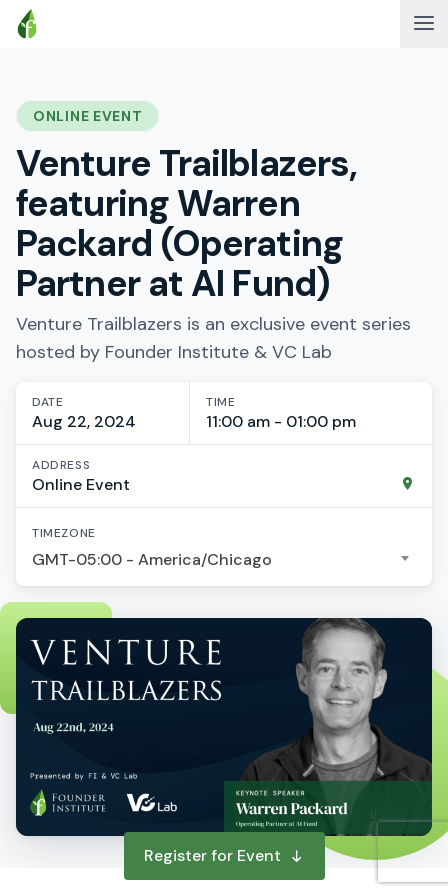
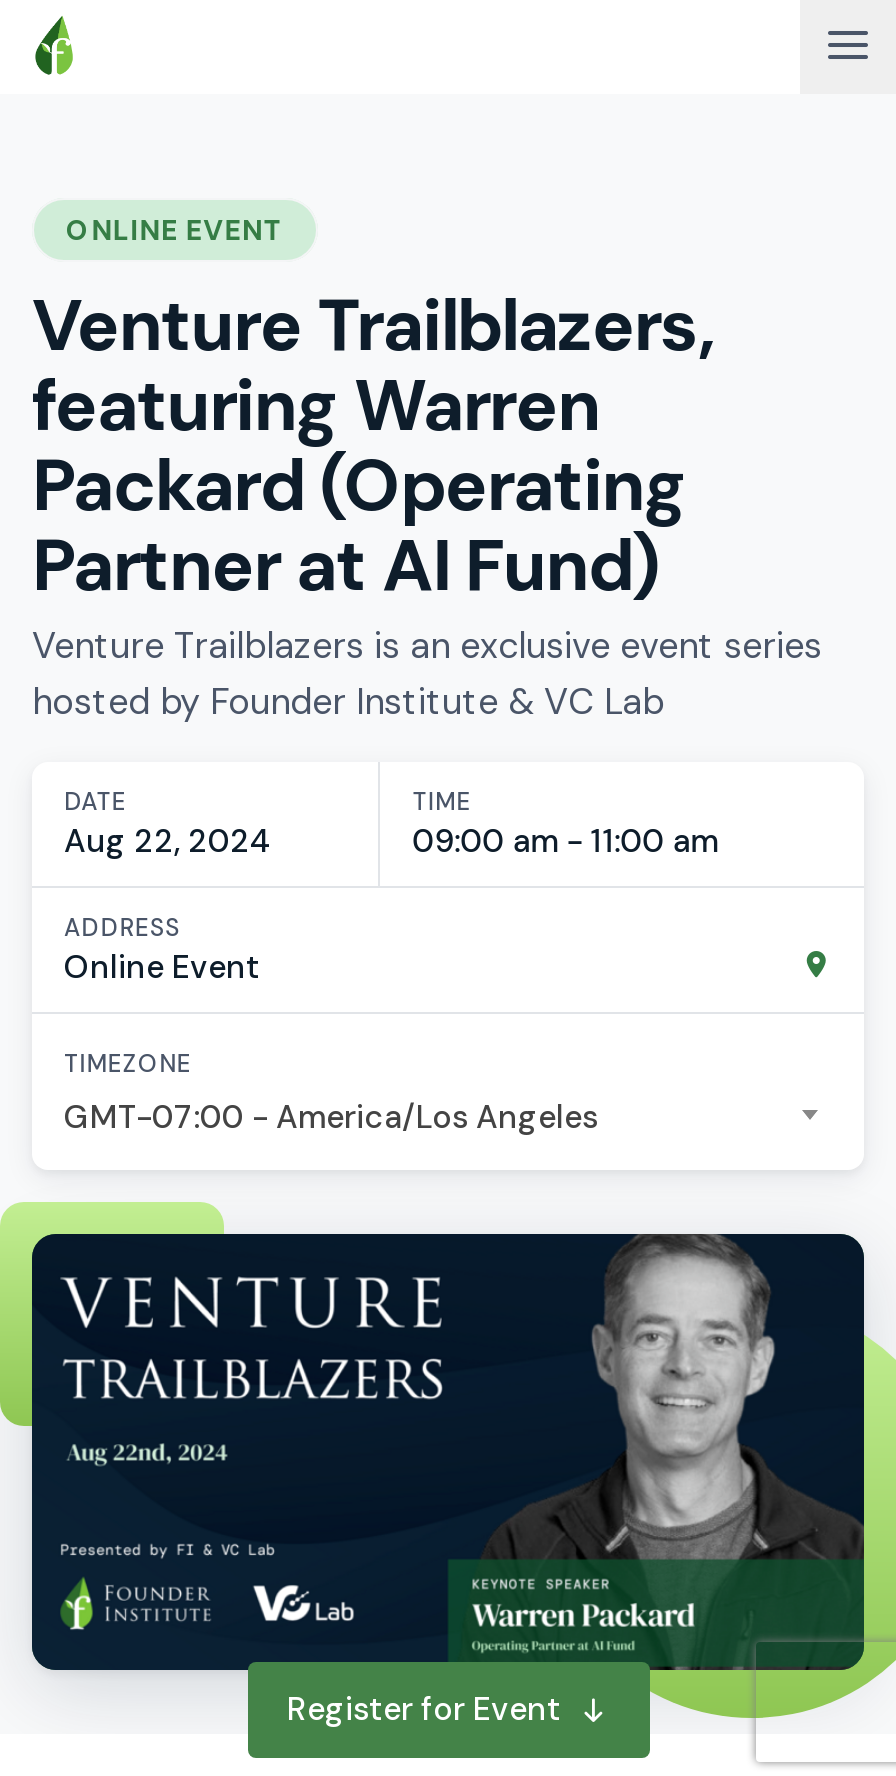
- 11:00 am - 01:00 pm
+ 09:00 am - 11:00 am

- GMT-05:00 - America/Chicago
+ GMT-07:00 - America/Los Angeles
